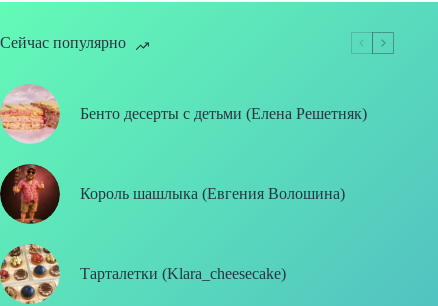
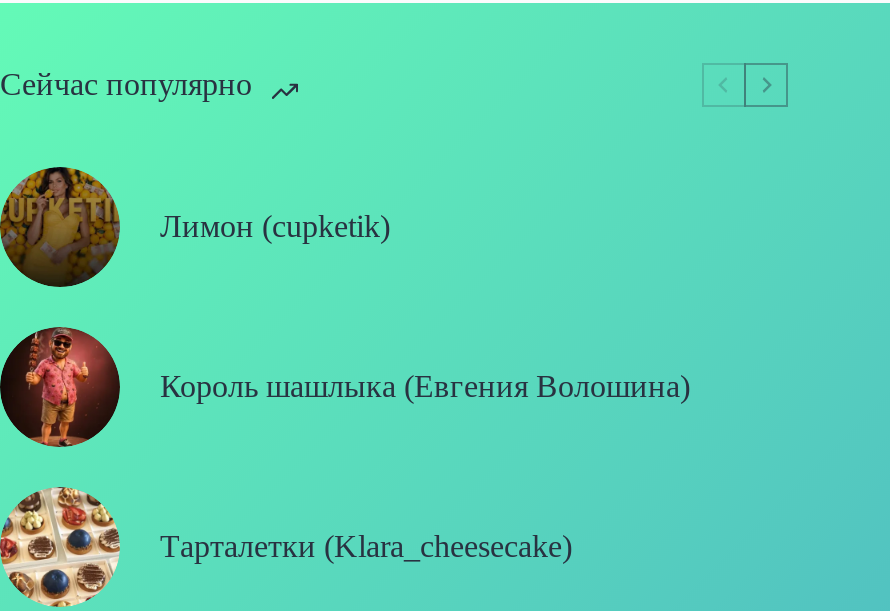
- [image]
- Бенто десерты с детьми (Елена Решетняк)
+ [image]
+ Лимон (cupketik)
